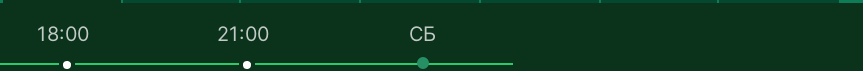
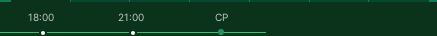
- СБ
+ СР
